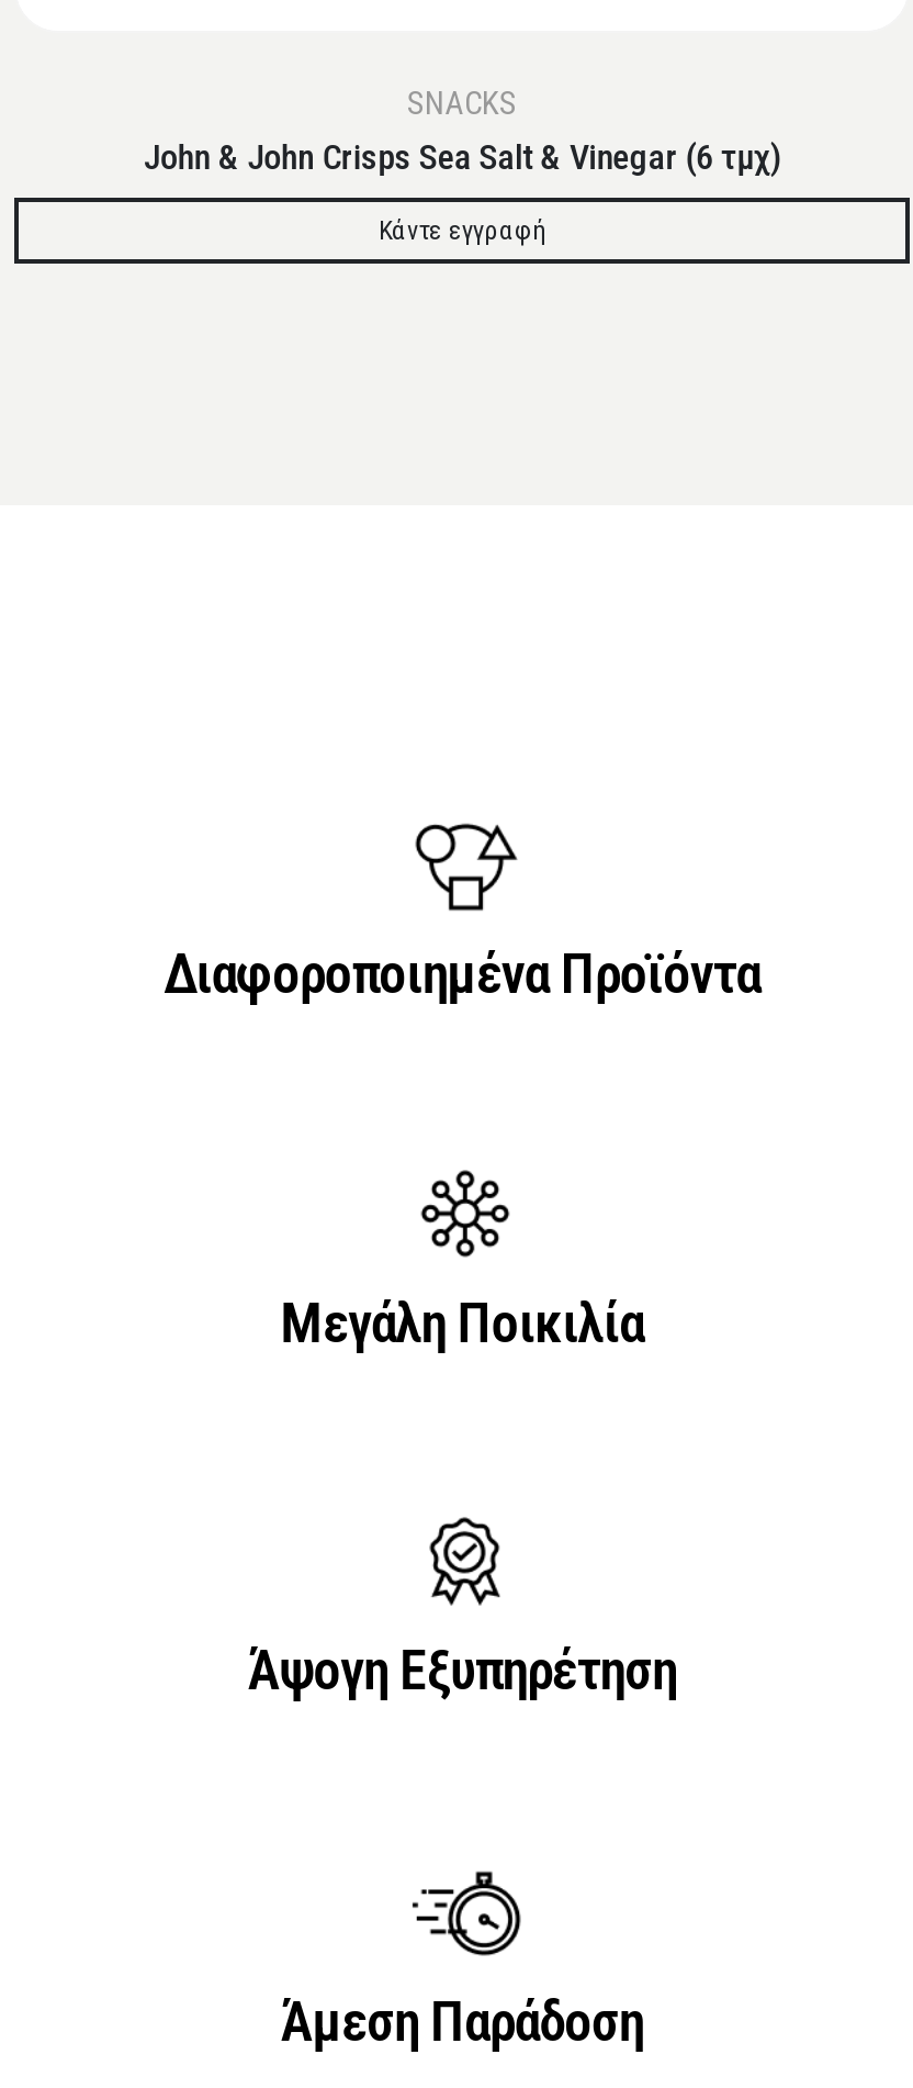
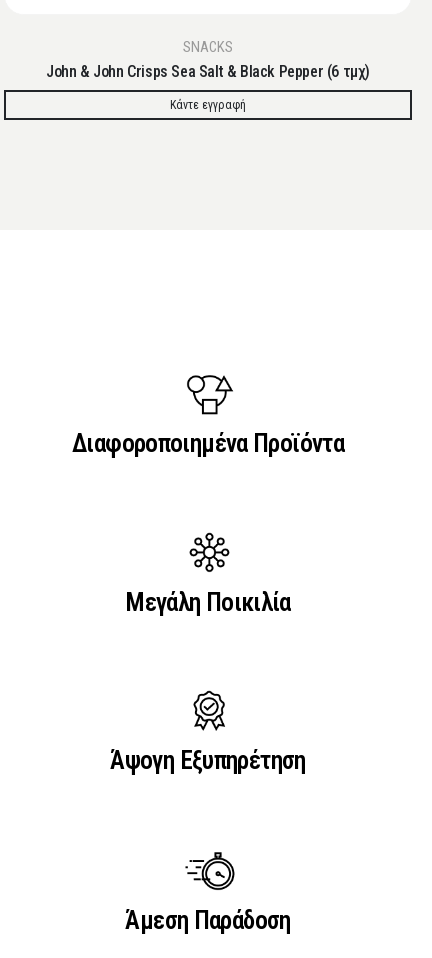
- John & John Crisps Sea Salt & Vinegar (6 τμχ)
+ John & John Crisps Sea Salt & Black Pepper (6 τμχ)
